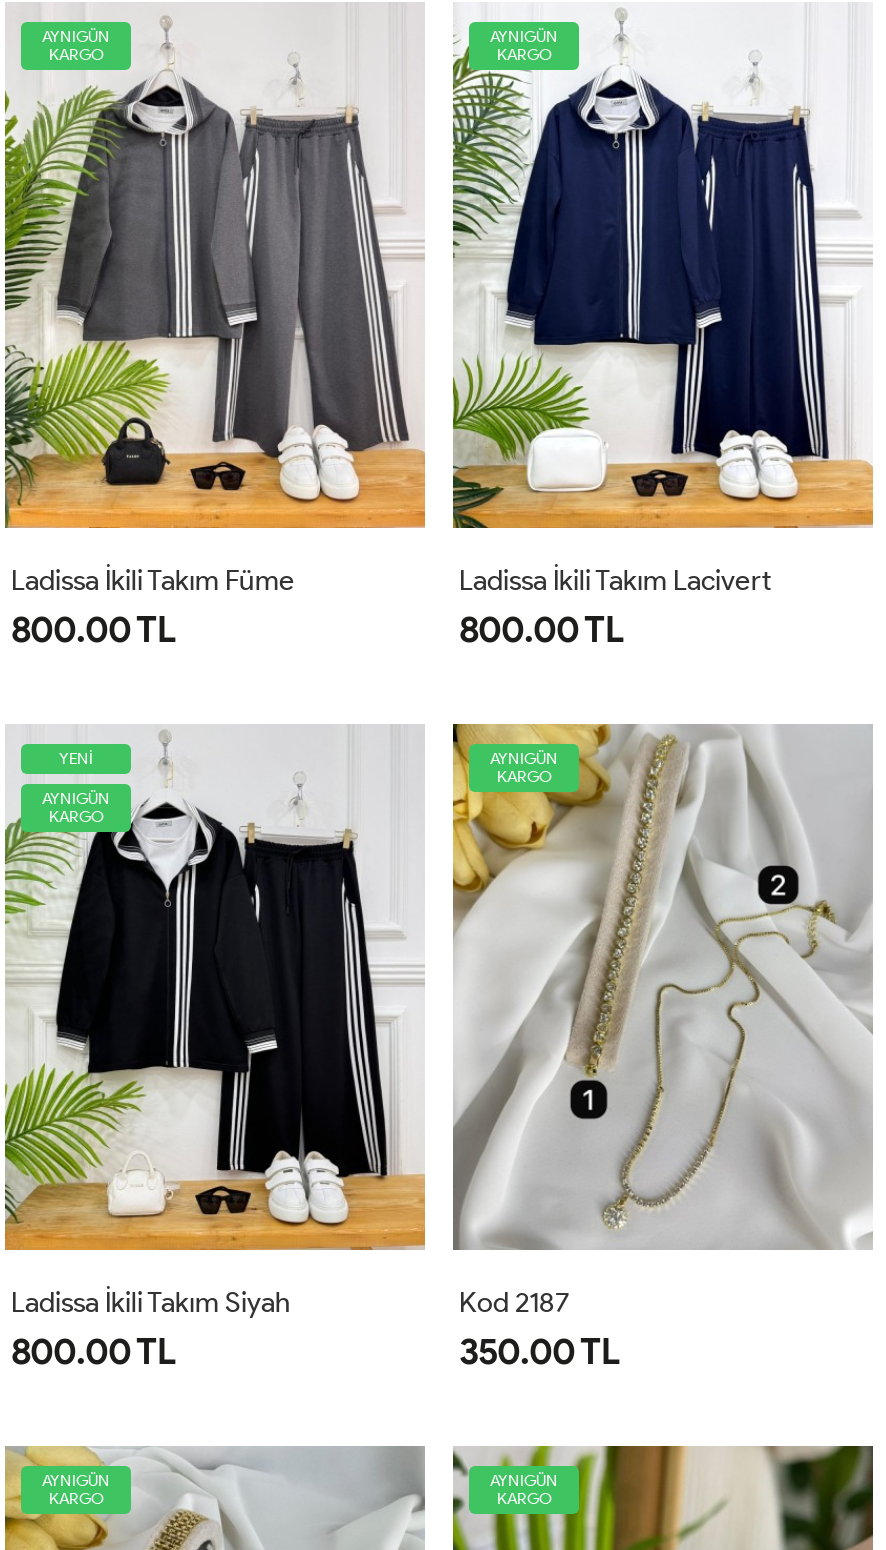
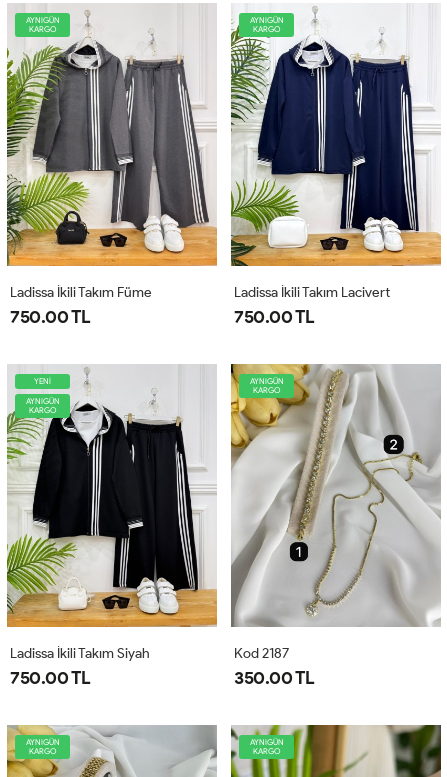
- 800.00 TL
+ 750.00 TL

- 800.00 TL
+ 750.00 TL

- 800.00 TL
+ 750.00 TL
